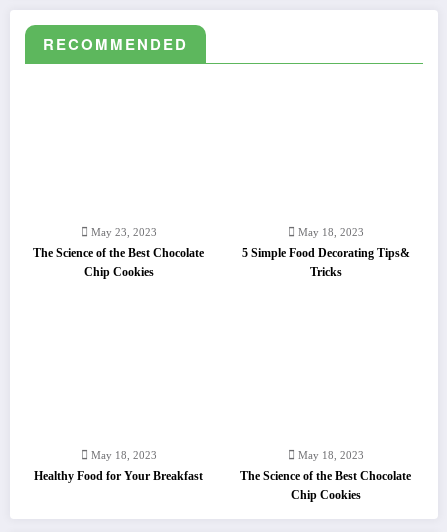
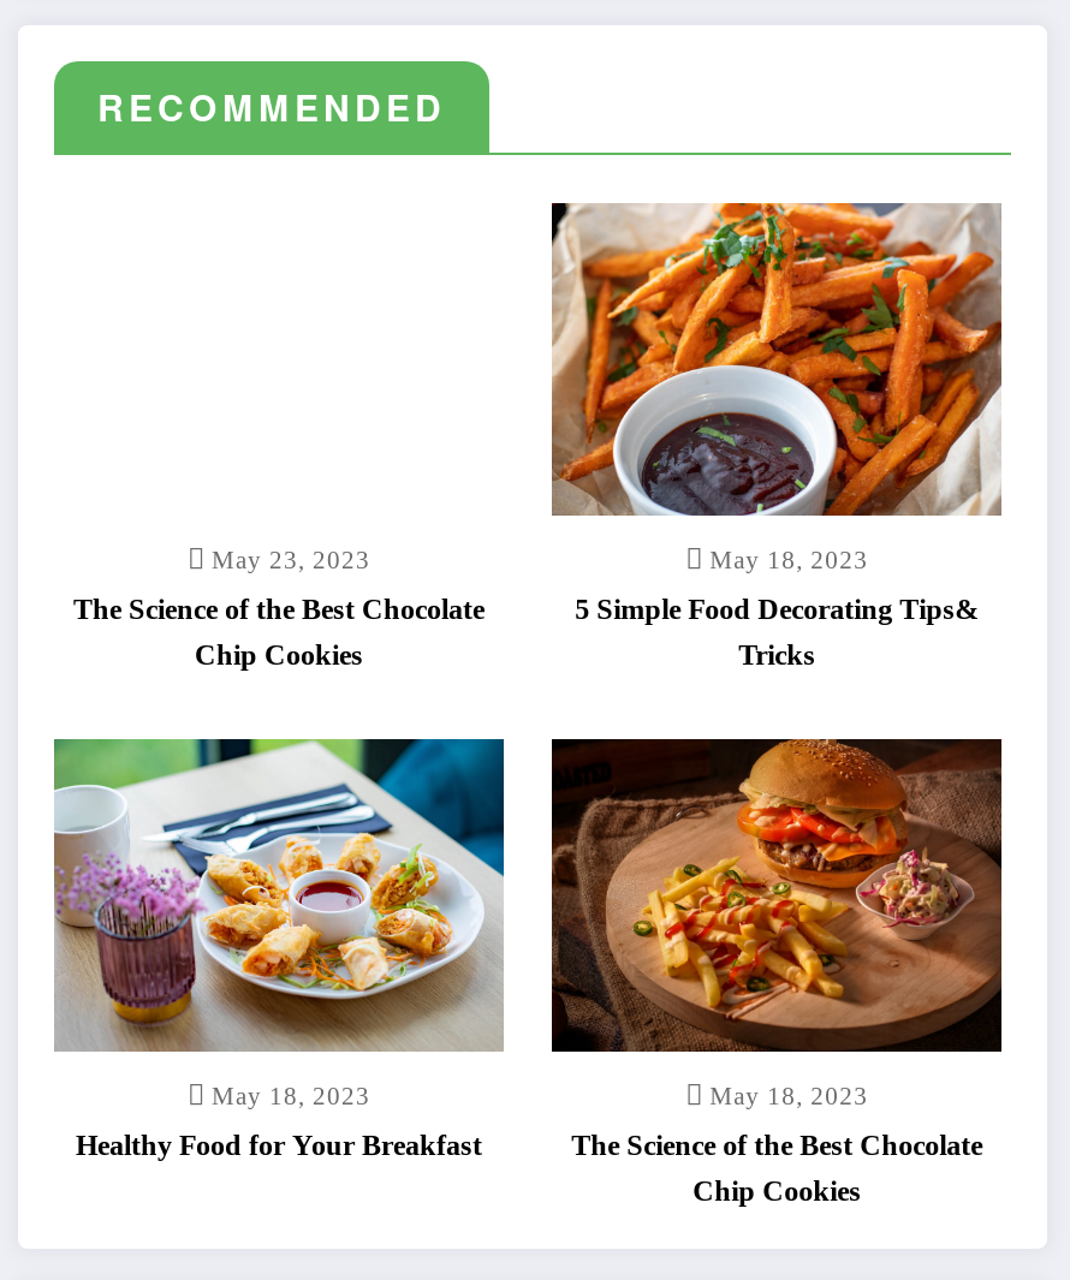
+ [image]

+ [image]

+ [image]
